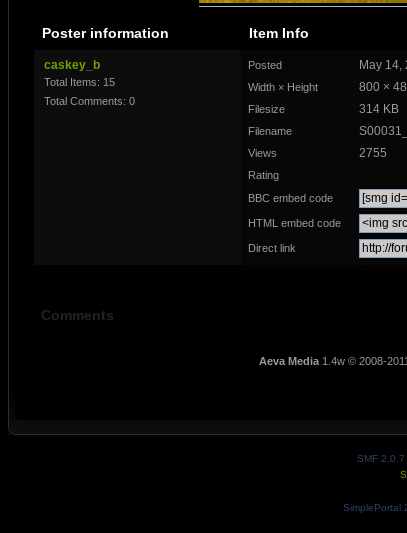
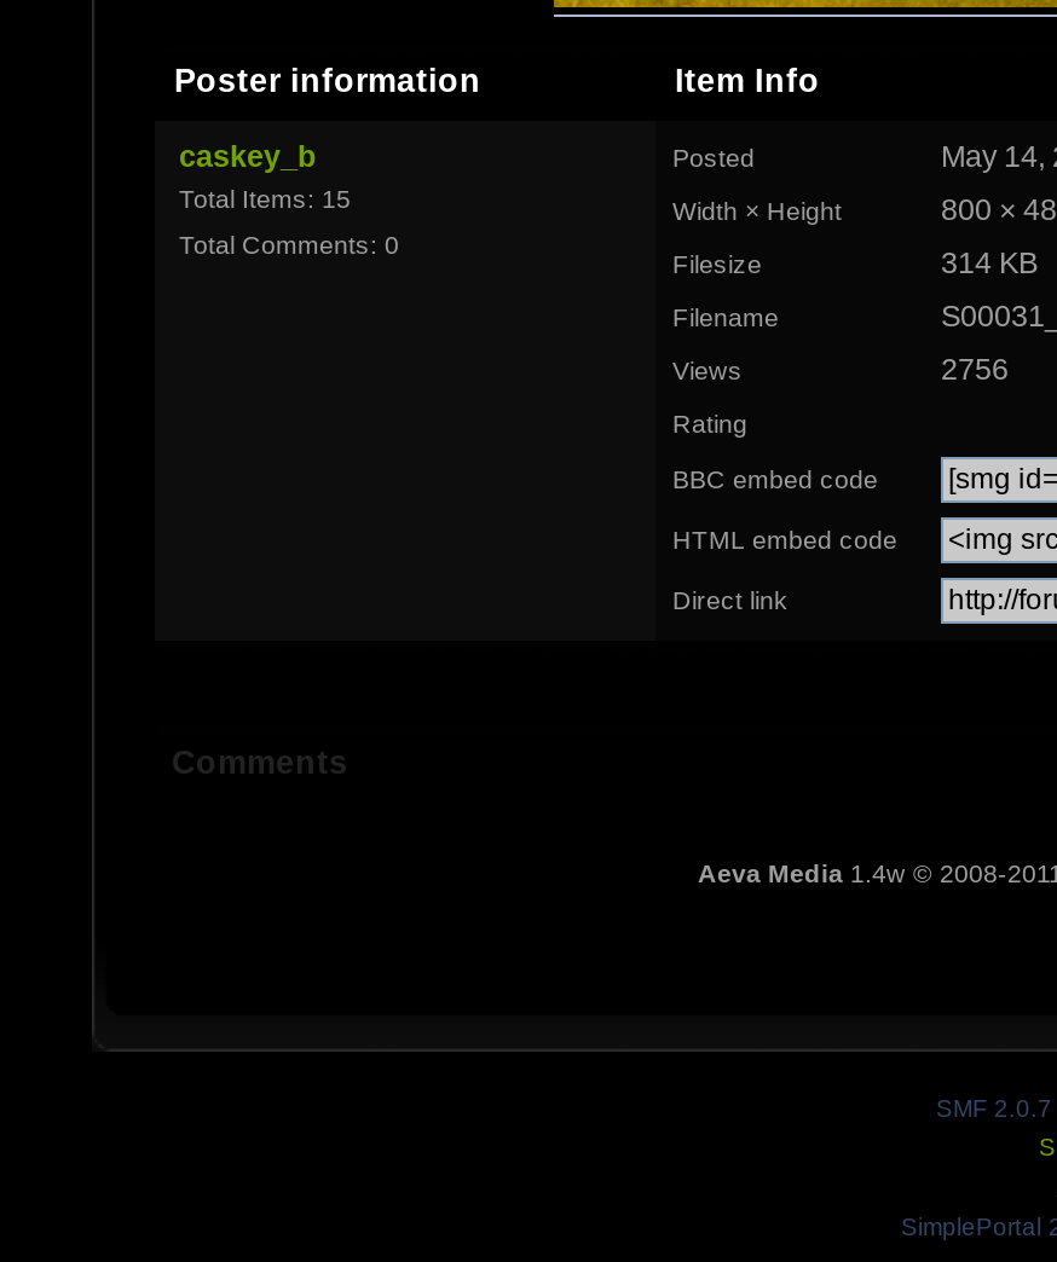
- 2755
+ 2756
